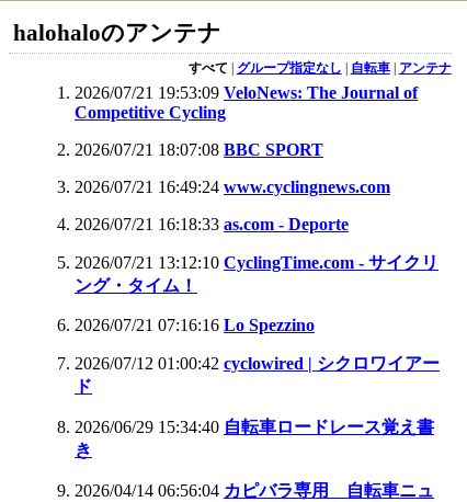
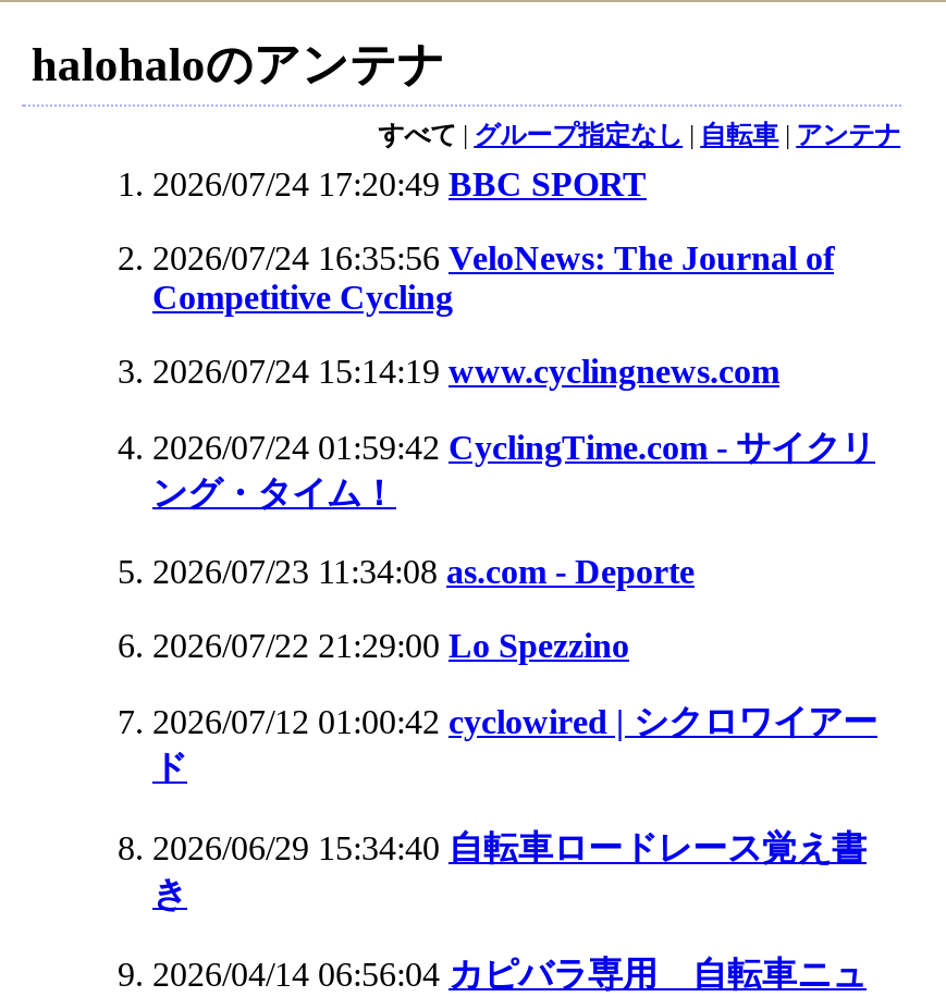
- 2026/07/21 19:53:09 VeloNews: The Journal of
+ 2026/07/24 17:20:49 BBC SPORT
+ 2026/07/24 16:35:56 VeloNews: The Journal of

moved down: Competitive Cycling

- 2026/07/21 18:07:08 BBC SPORT
- 2026/07/21 16:49:24 www.cyclingnews.com
- 2026/07/21 16:18:33 as.com - Deporte
- 2026/07/21 13:12:10 CyclingTime.com - サイクリ
+ 2026/07/24 15:14:19 www.cyclingnews.com
+ 2026/07/24 01:59:42 CyclingTime.com - サイクリ

moved up: ング・タイム！

- 2026/07/21 07:16:16 Lo Spezzino
+ 2026/07/23 11:34:08 as.com - Deporte
+ 2026/07/22 21:29:00 Lo Spezzino
